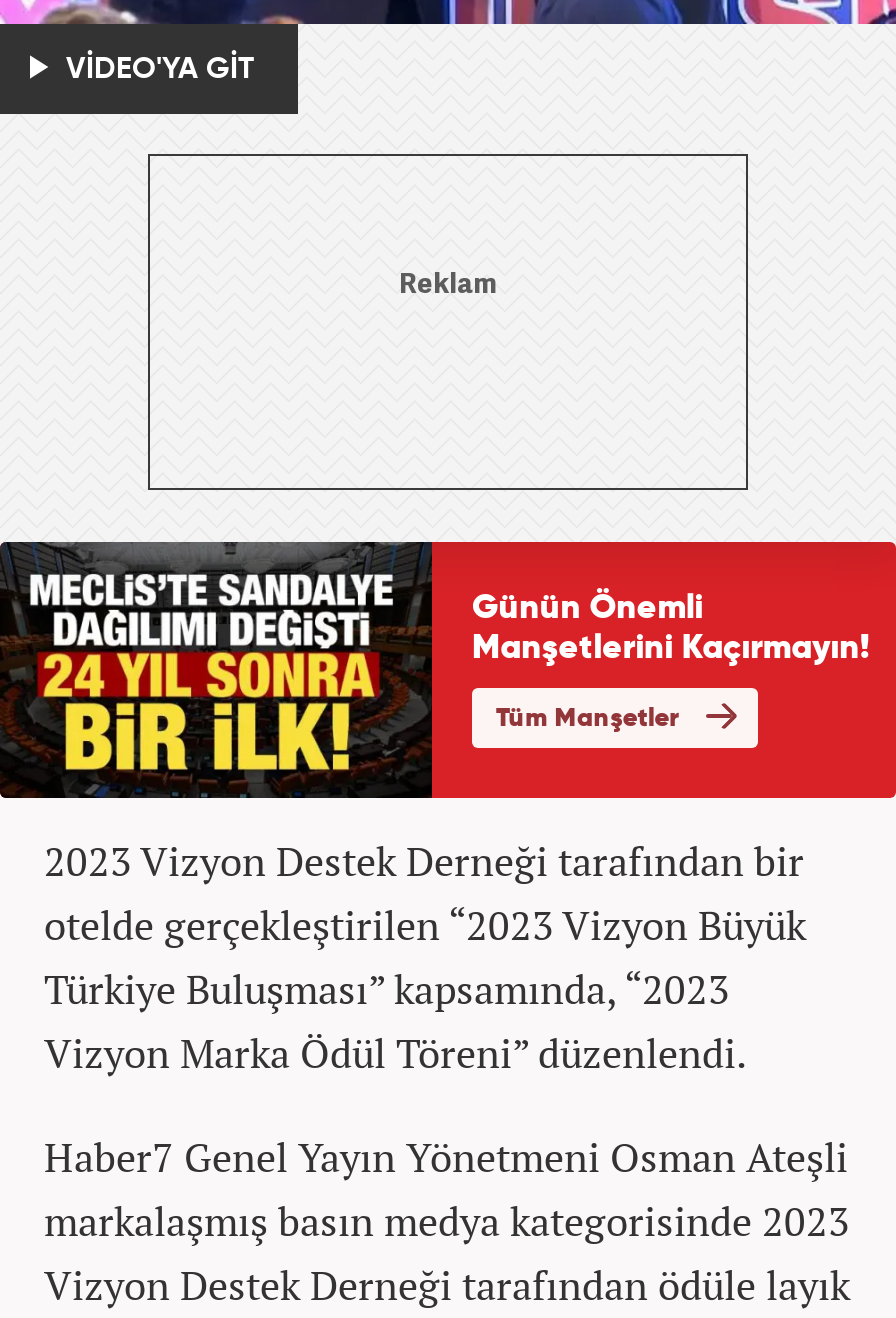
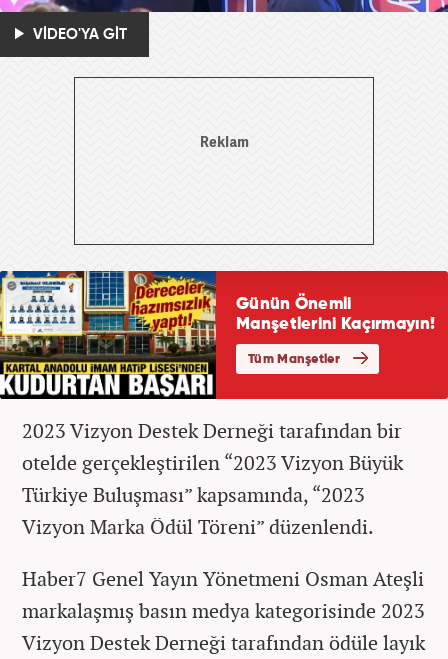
- [image]
+ [image]
